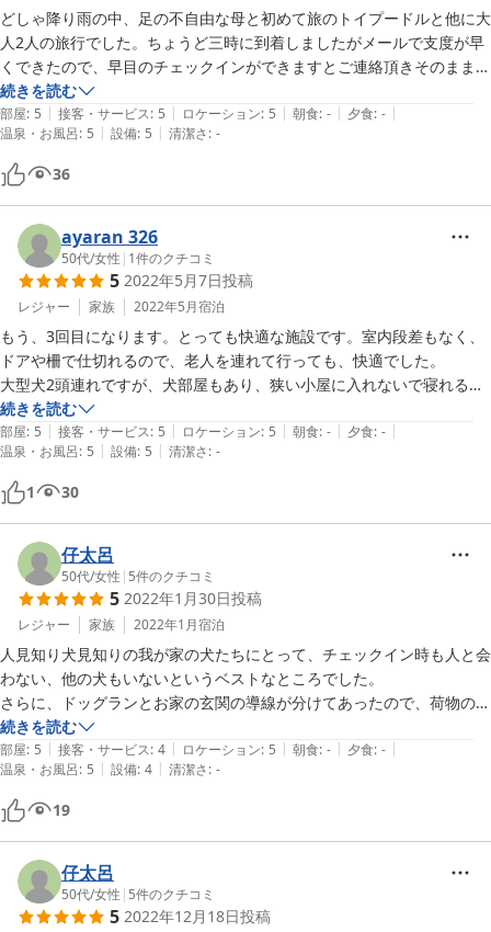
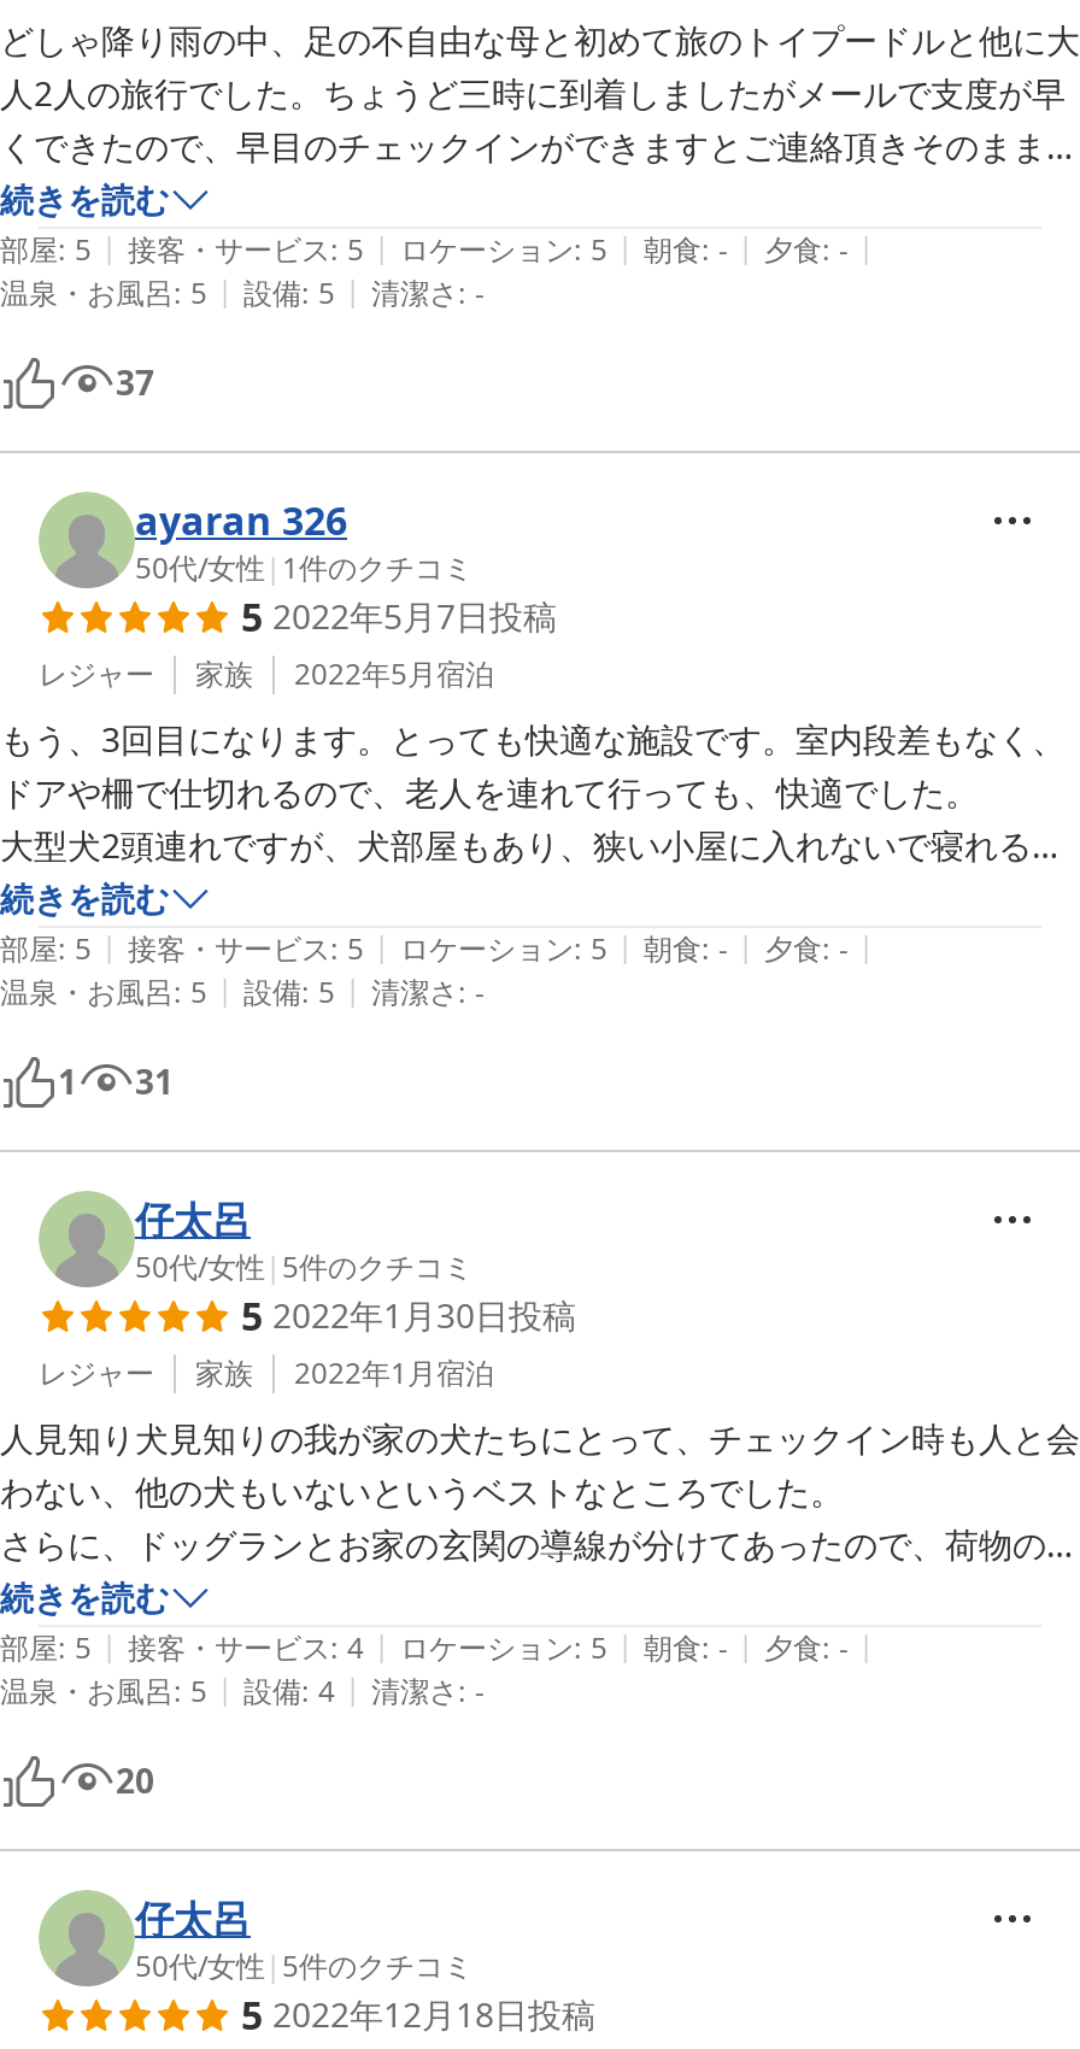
- 36
+ 37

- 1 30
+ 1 31

- 19
+ 20
